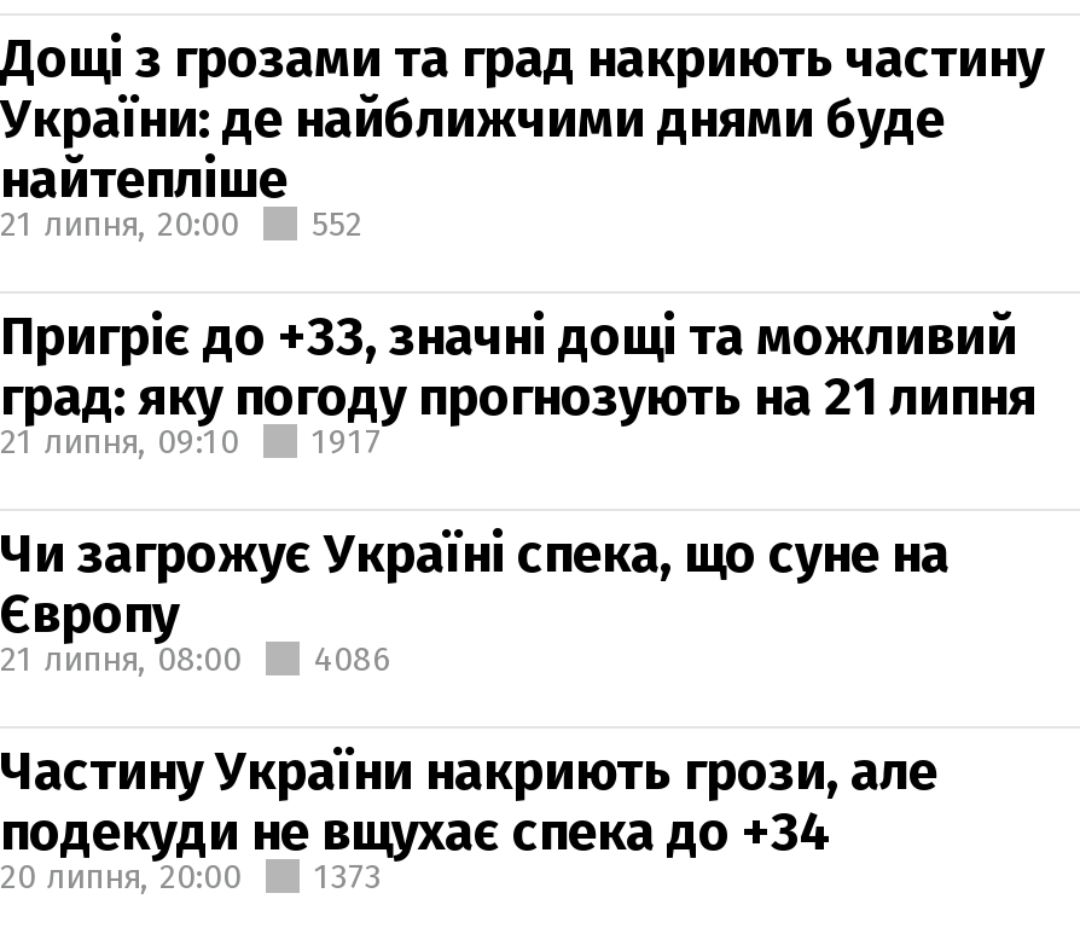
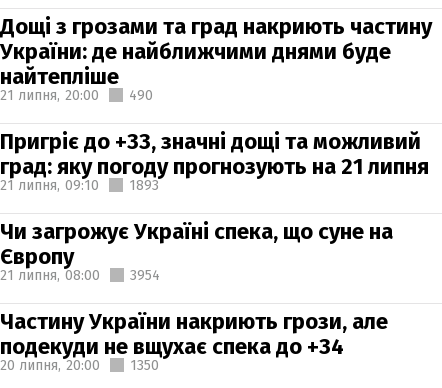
- 21 липня, 20:00 552
+ 21 липня, 20:00 490

- 1917
+ 1893

- 21 липня, 08:00 4086
+ 21 липня, 08:00 3954

- 20 липня, 20:00 1373
+ 20 липня, 20:00 1350
